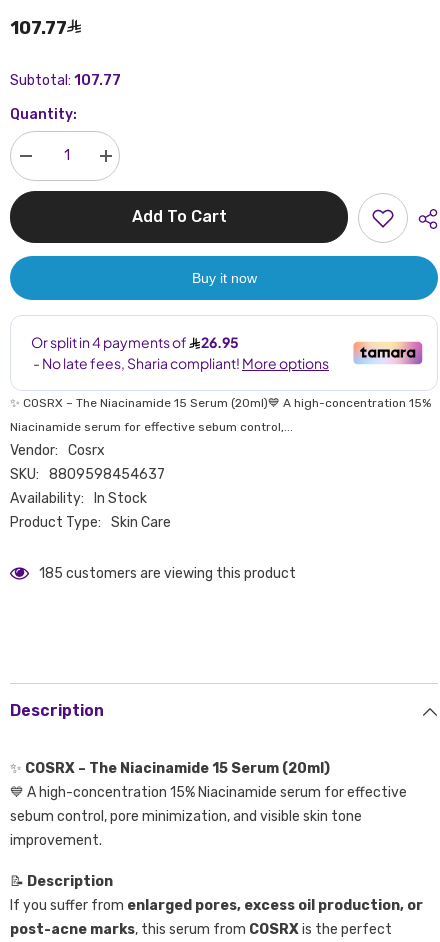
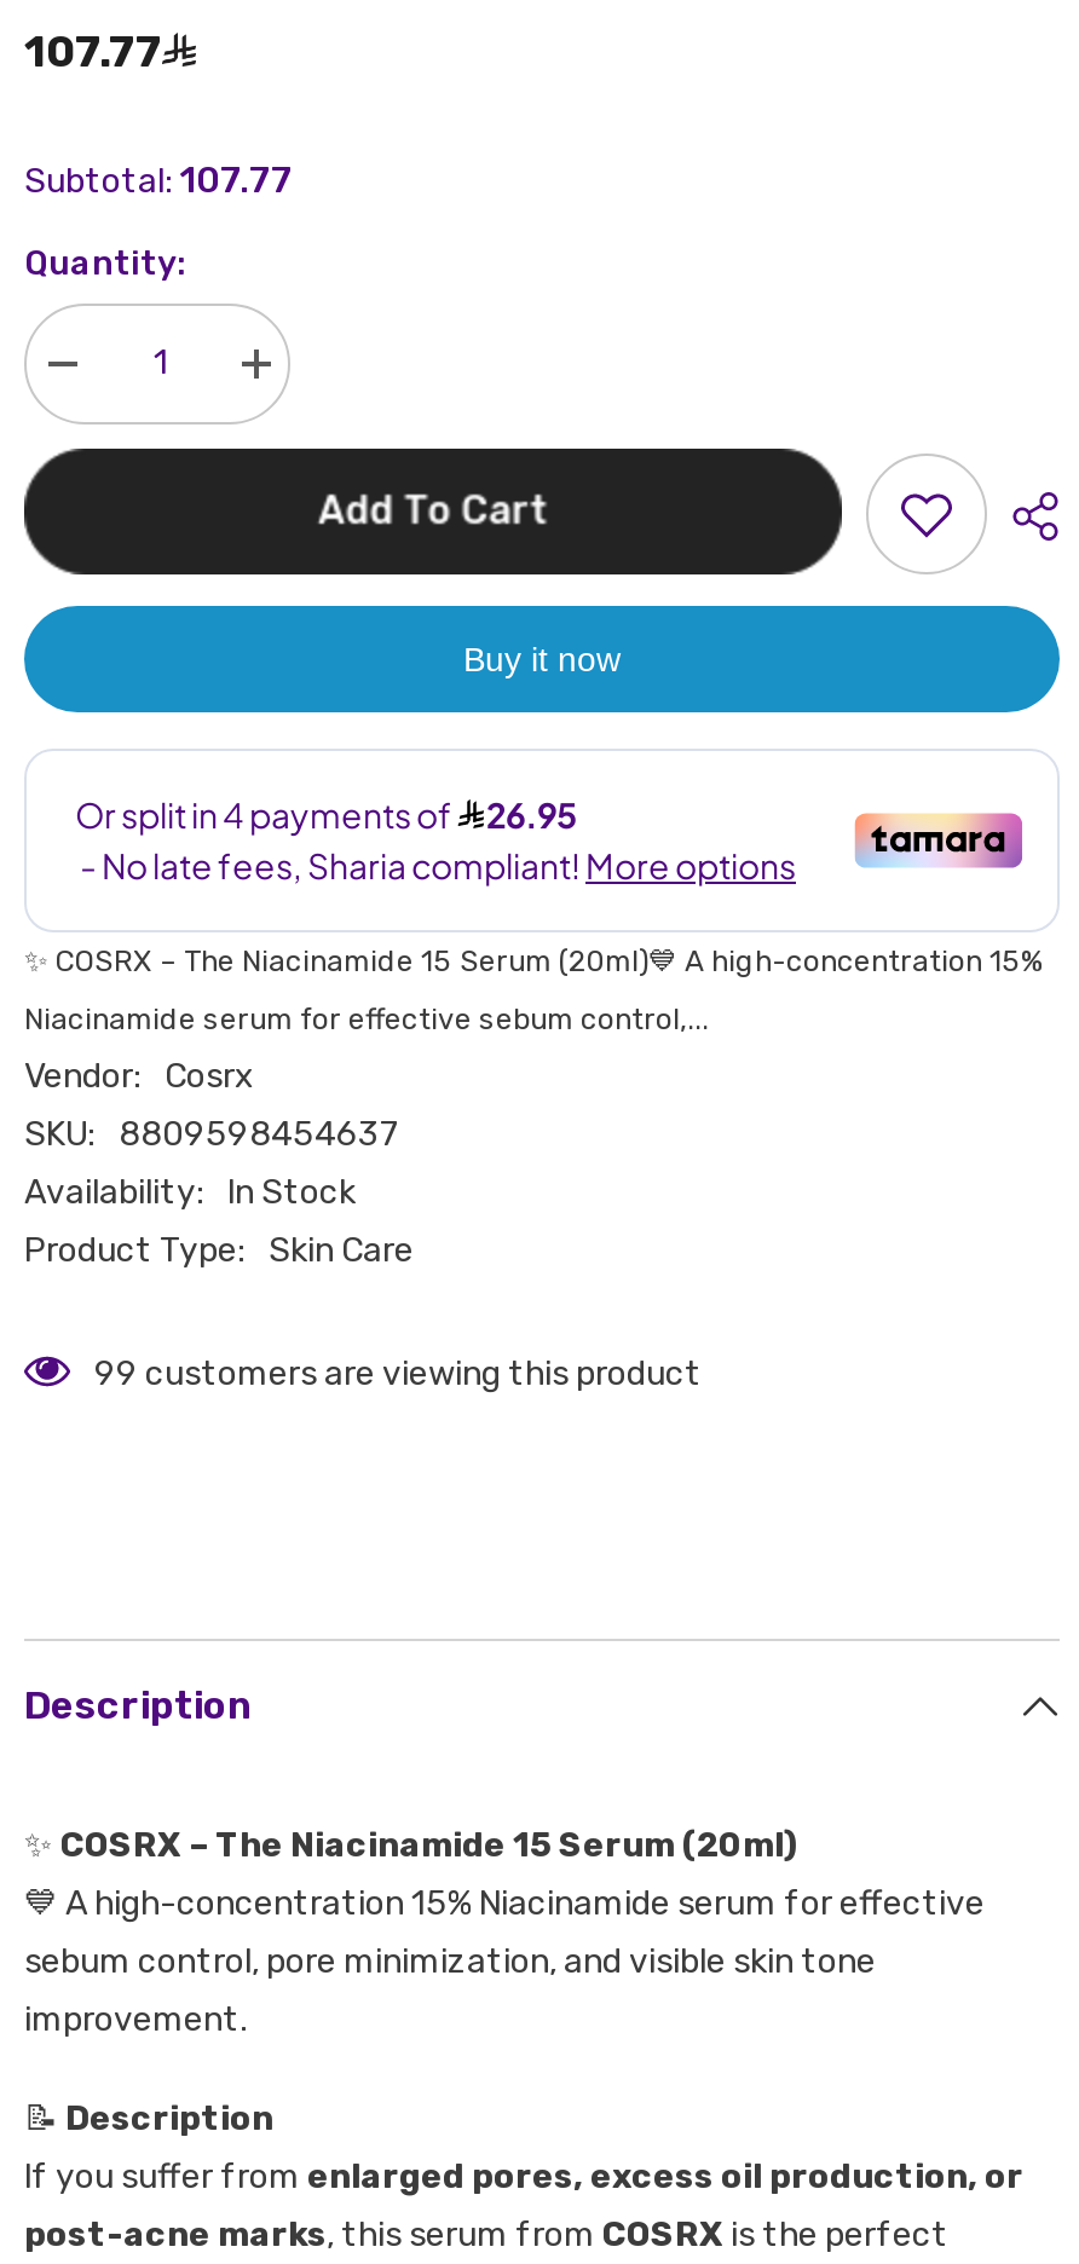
- 185 customers are viewing this product
+ 99 customers are viewing this product
